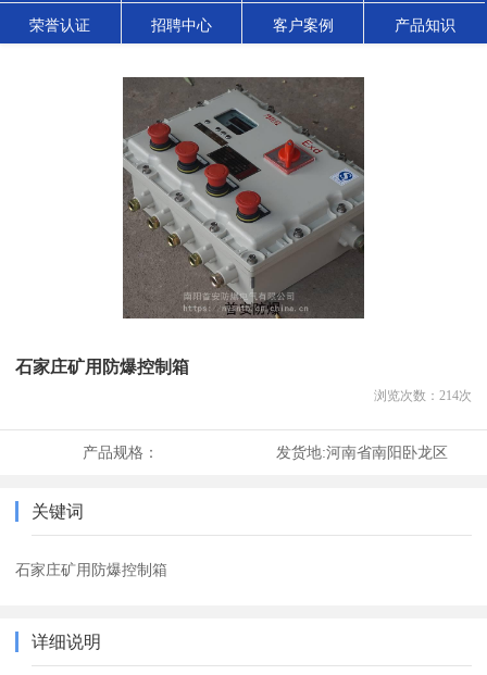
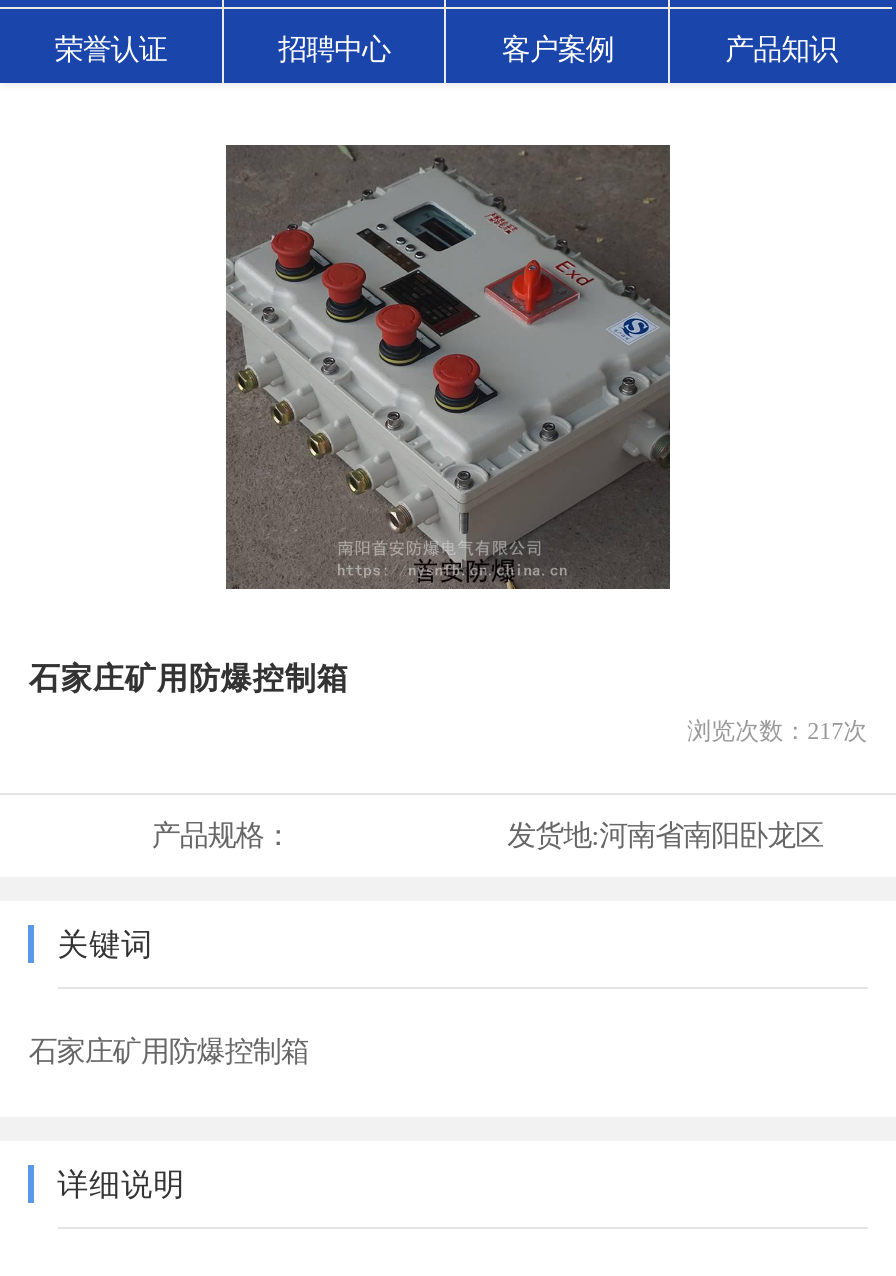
- 浏览次数：214次
+ 浏览次数：217次
